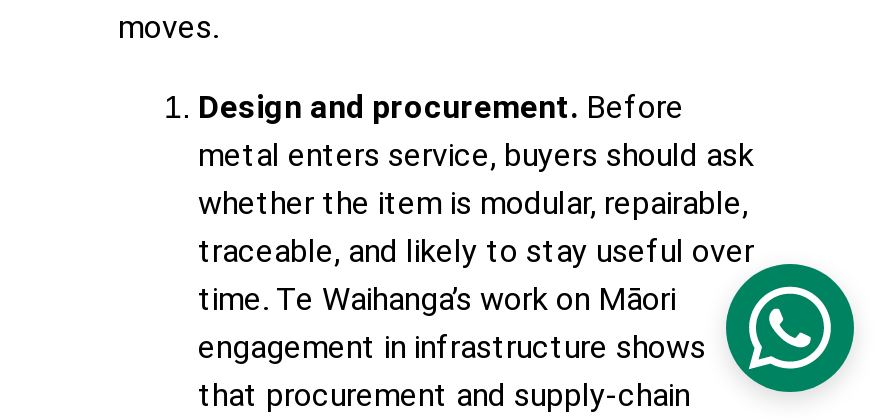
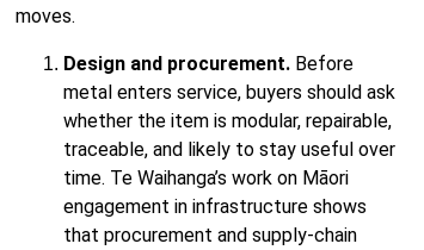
- [image]
